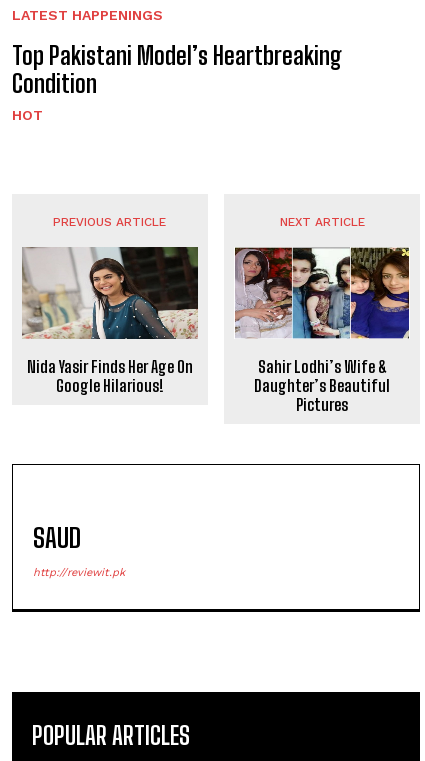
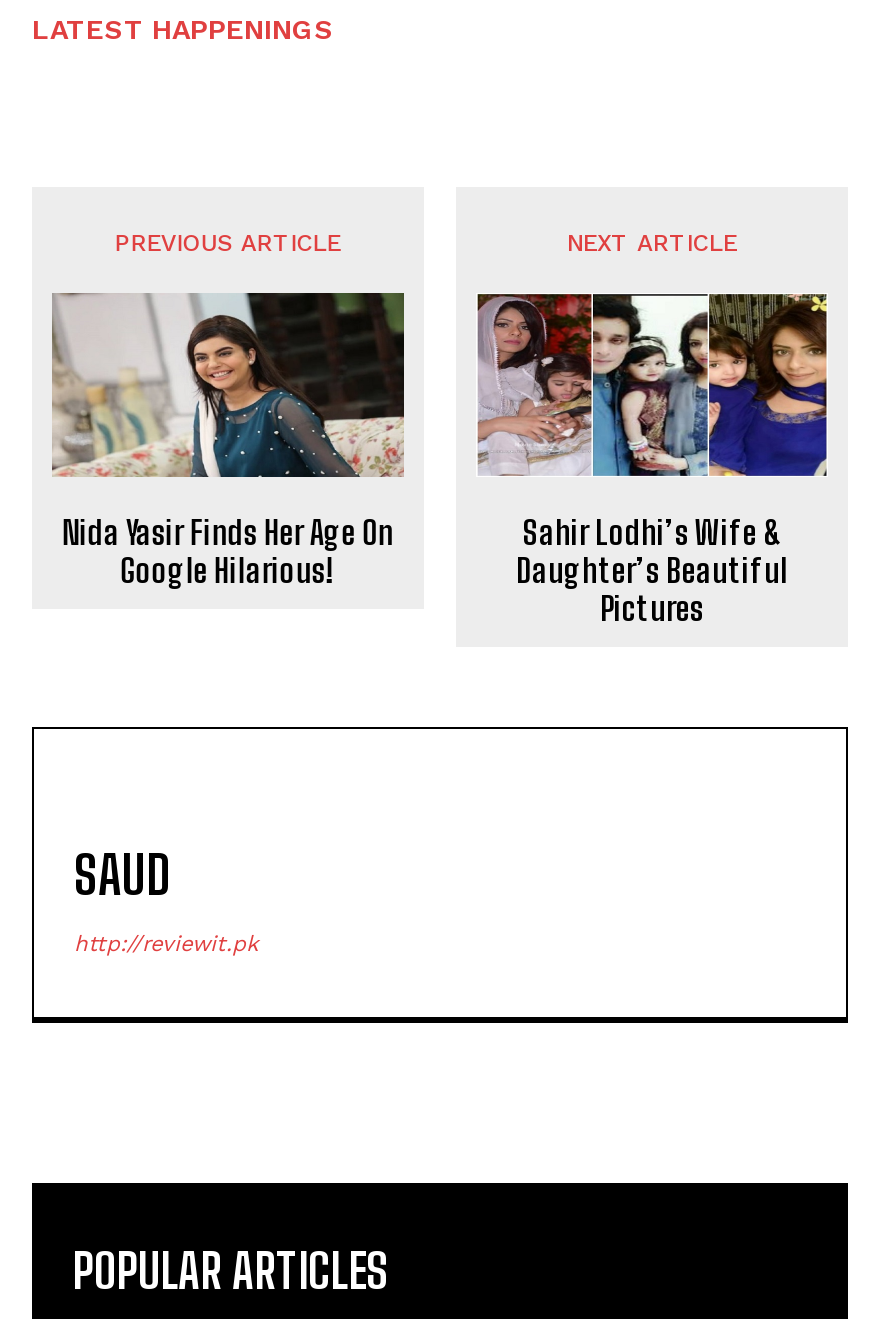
- Top Pakistani Model’s Heartbreaking
- Condition
- HOT
